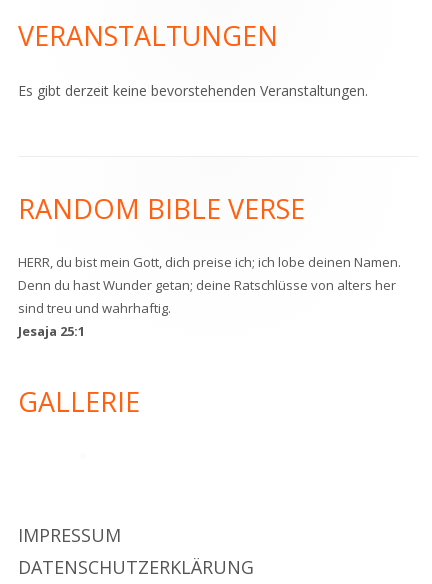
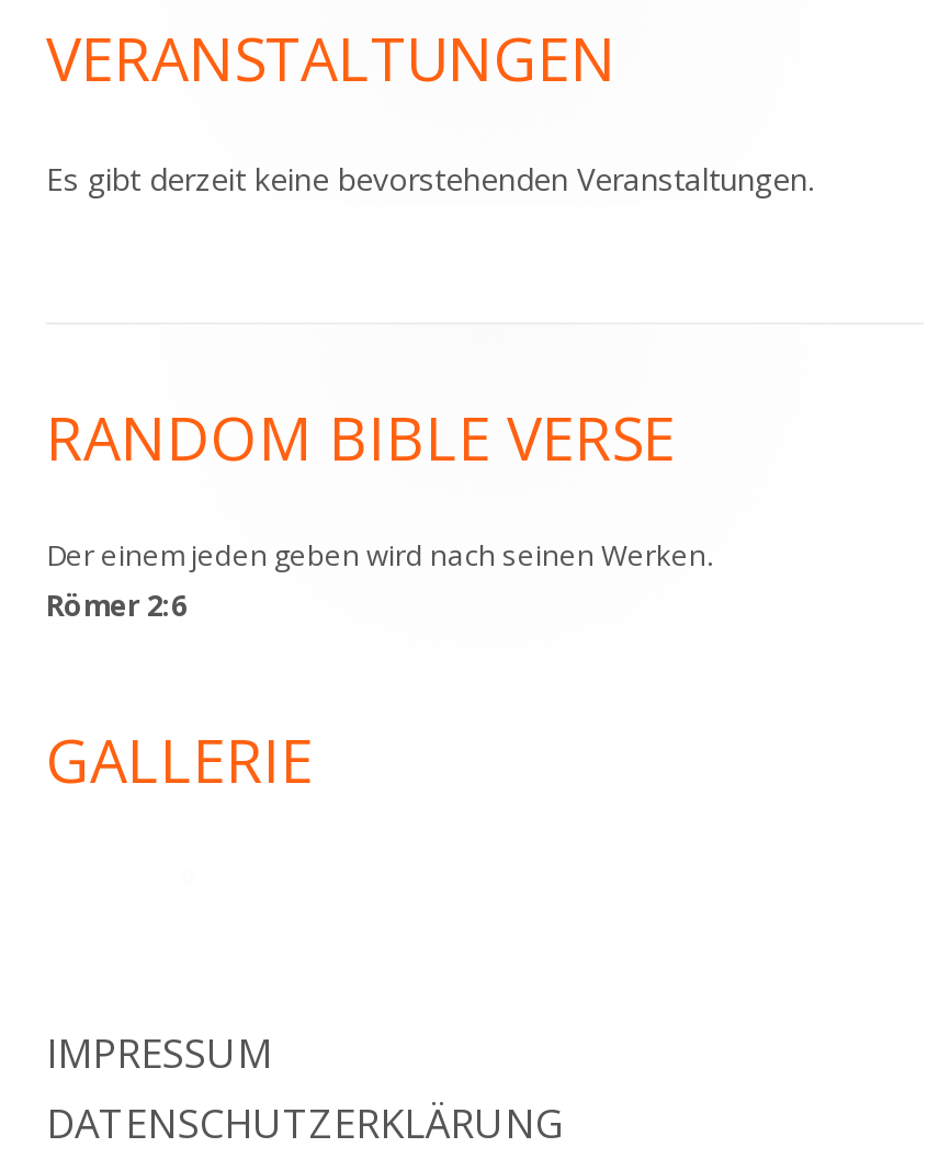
- HERR, du bist mein Gott, dich preise ich; ich lobe deinen Namen.
- Denn du hast Wunder getan; deine Ratschlüsse von alters her
- sind treu und wahrhaftig.
- Jesaja 25:1
+ Der einem jeden geben wird nach seinen Werken.
+ Römer 2:6
